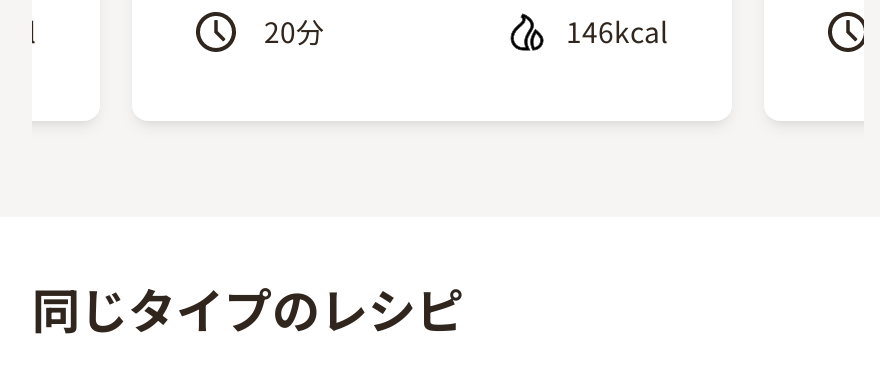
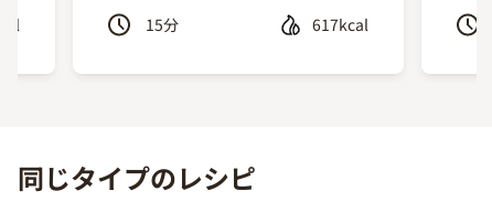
- 20分
- 146kcal
+ 15分
+ 617kcal
